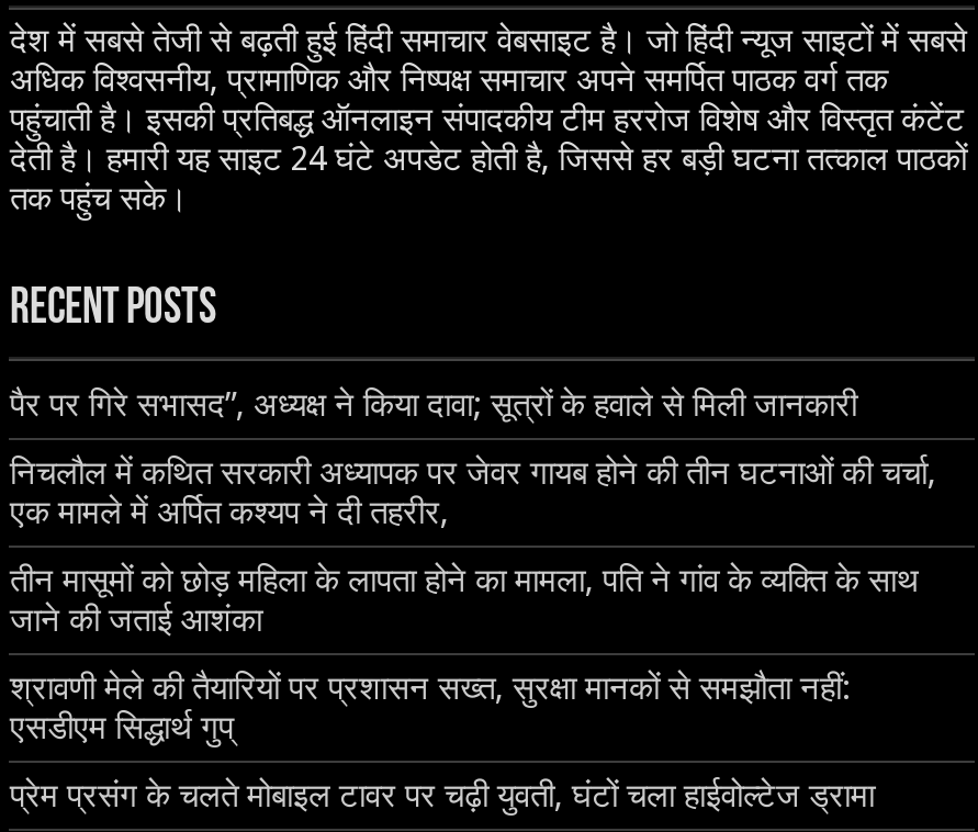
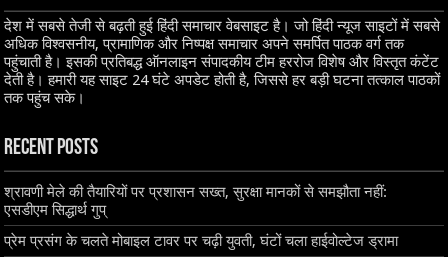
- पैर पर गिरे सभासद”, अध्यक्ष ने किया दावा; सूत्रों के हवाले से मिली जानकारी
- निचलौल में कथित सरकारी अध्यापक पर जेवर गायब होने की तीन घटनाओं की चर्चा,
- एक मामले में अर्पित कश्यप ने दी तहरीर,
- तीन मासूमों को छोड़ महिला के लापता होने का मामला, पति ने गांव के व्यक्ति के साथ
- जाने की जताई आशंका
